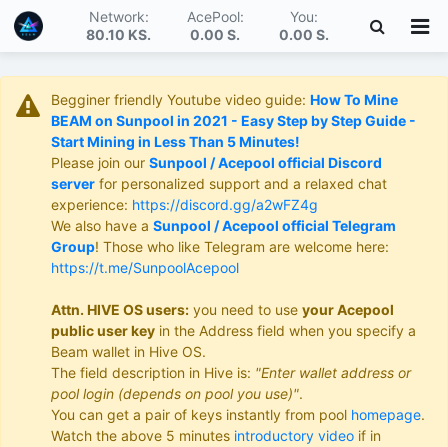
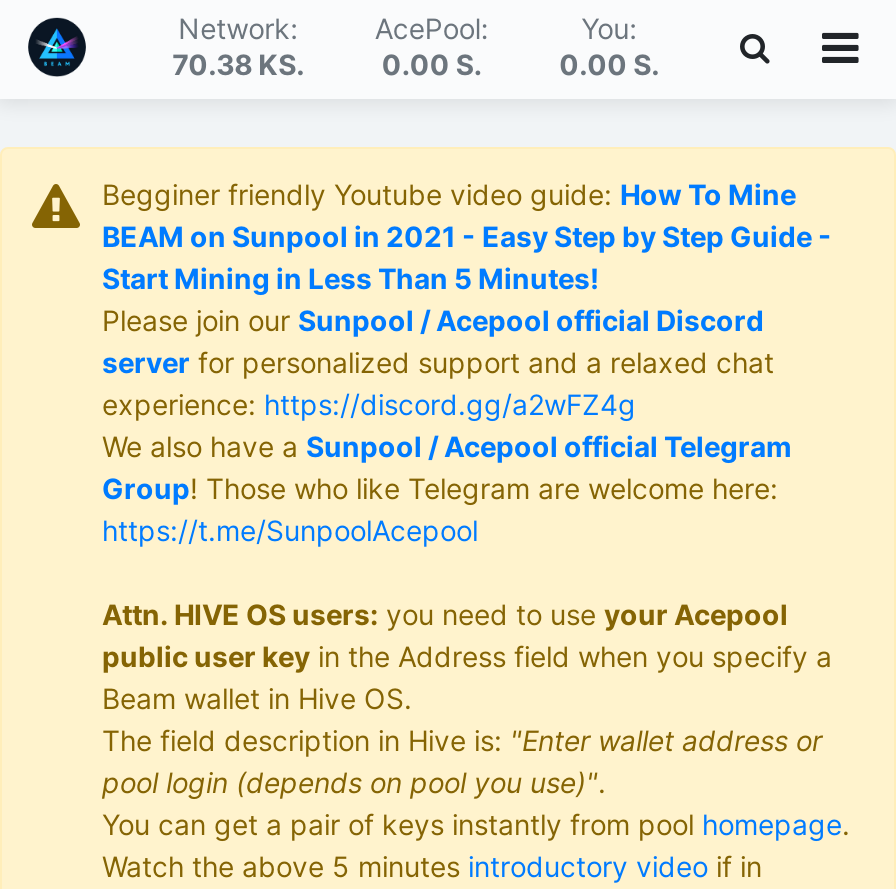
- 80.10 KS.
+ 70.38 KS.
